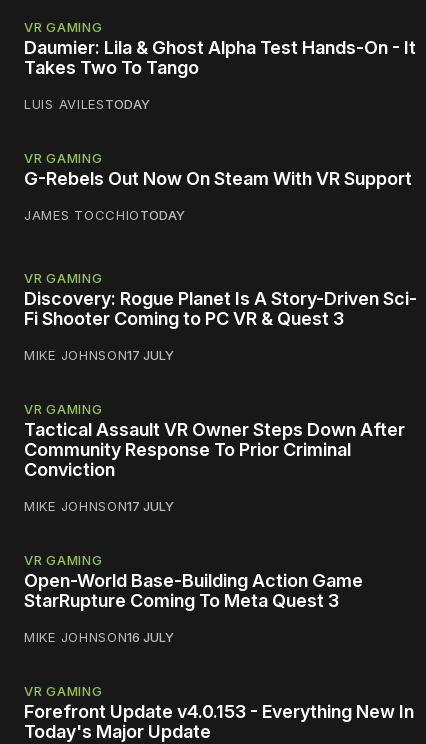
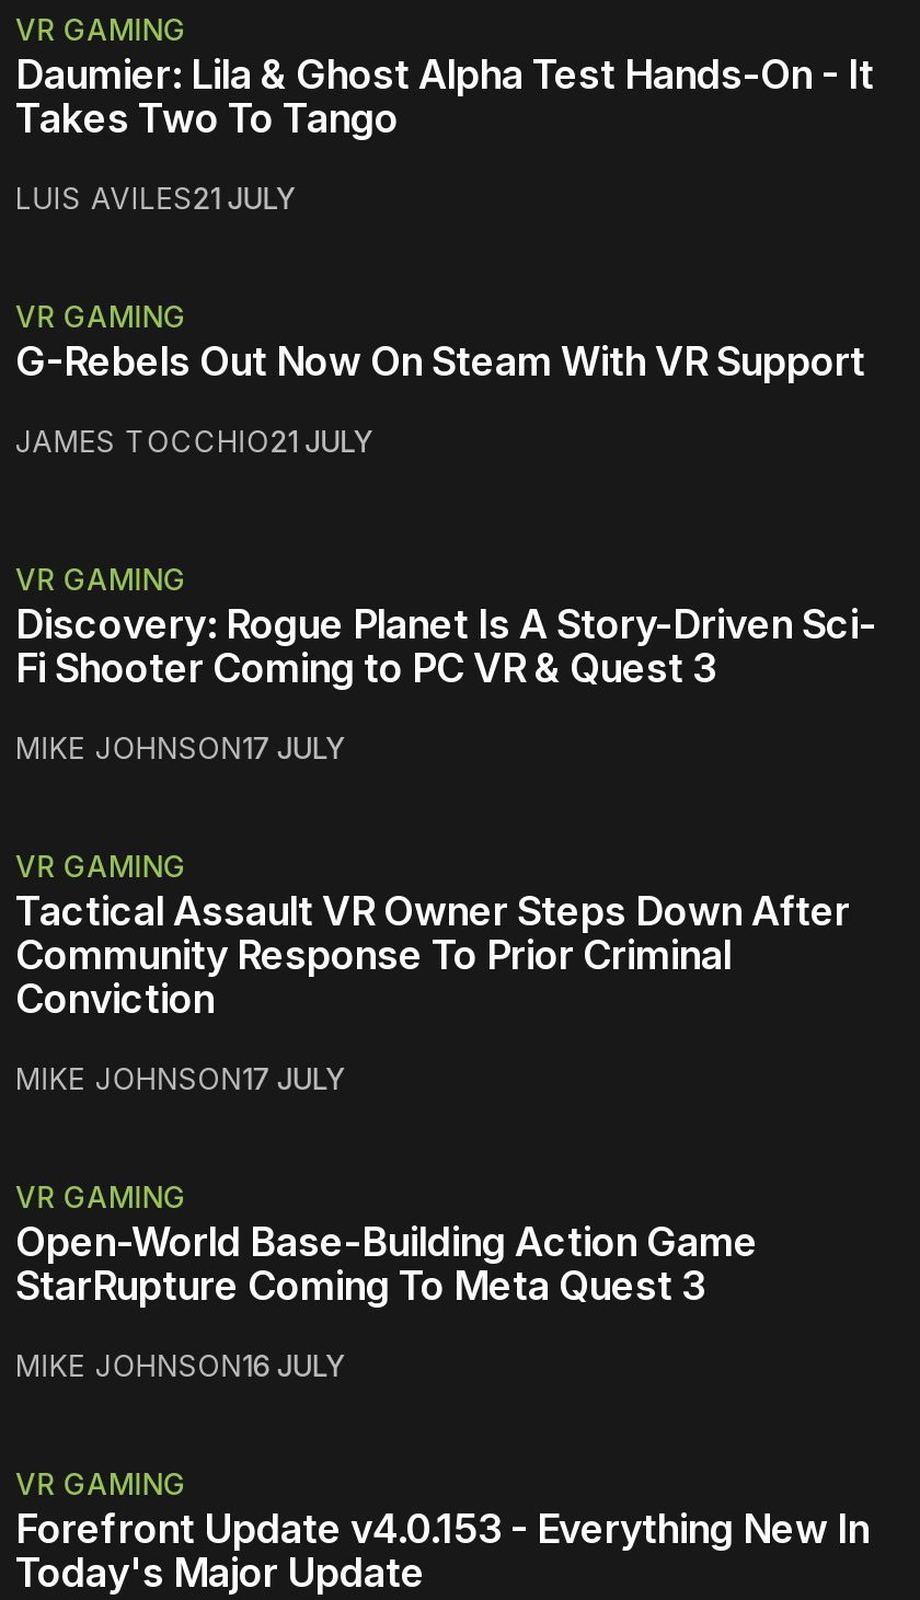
- LUIS AVILESTODAY
+ LUIS AVILES21 JULY

- JAMES TOCCHIOTODAY
+ JAMES TOCCHIO21 JULY
